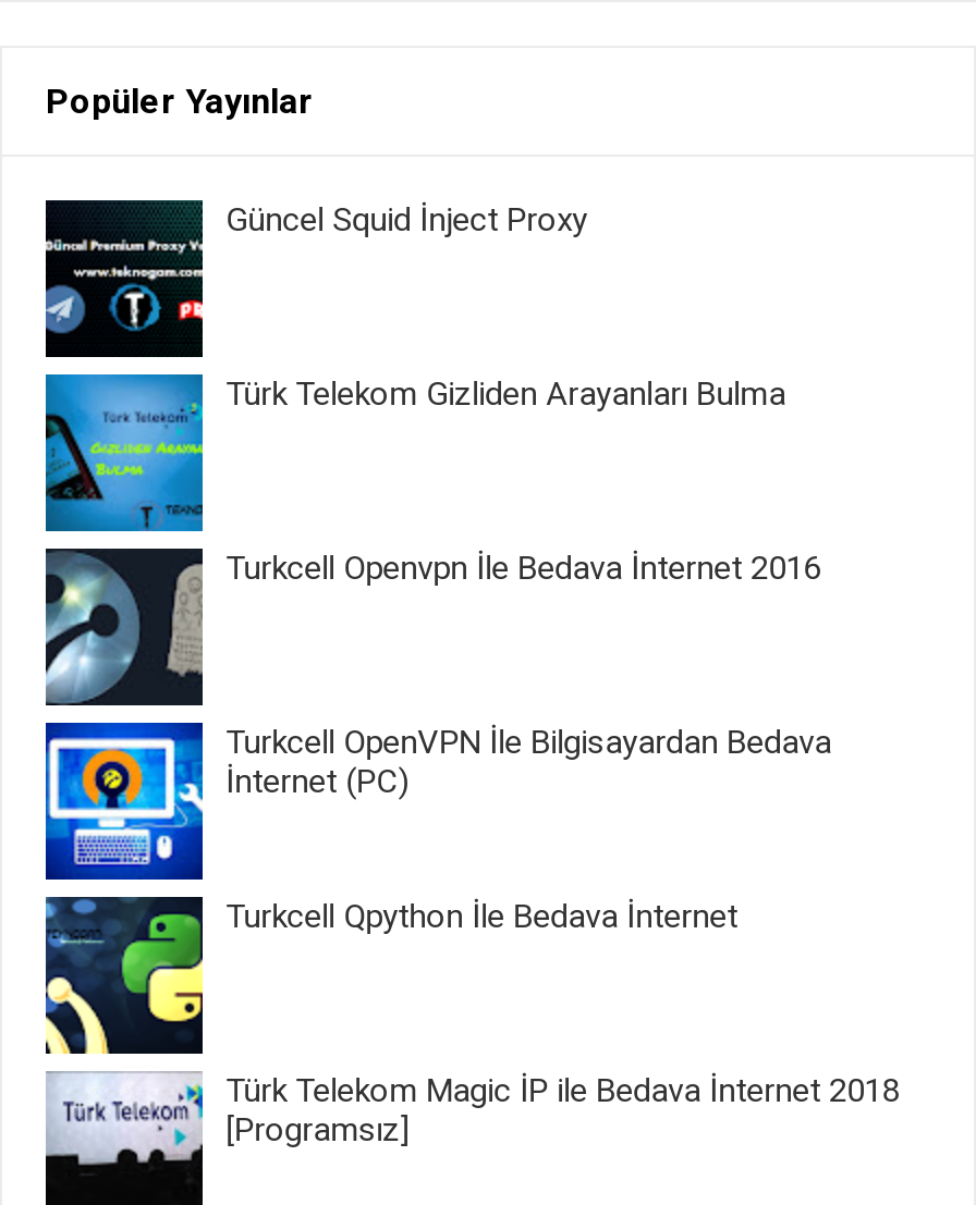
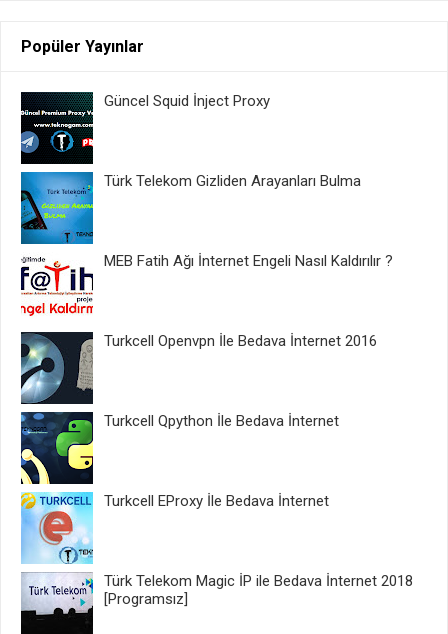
+ [image]
+ MEB Fatih Ağı İnternet Engeli Nasıl Kaldırılır ?

- [image]
- Turkcell OpenVPN İle Bilgisayardan Bedava
- İnternet (PC)

+ [image]
+ Turkcell EProxy İle Bedava İnternet
